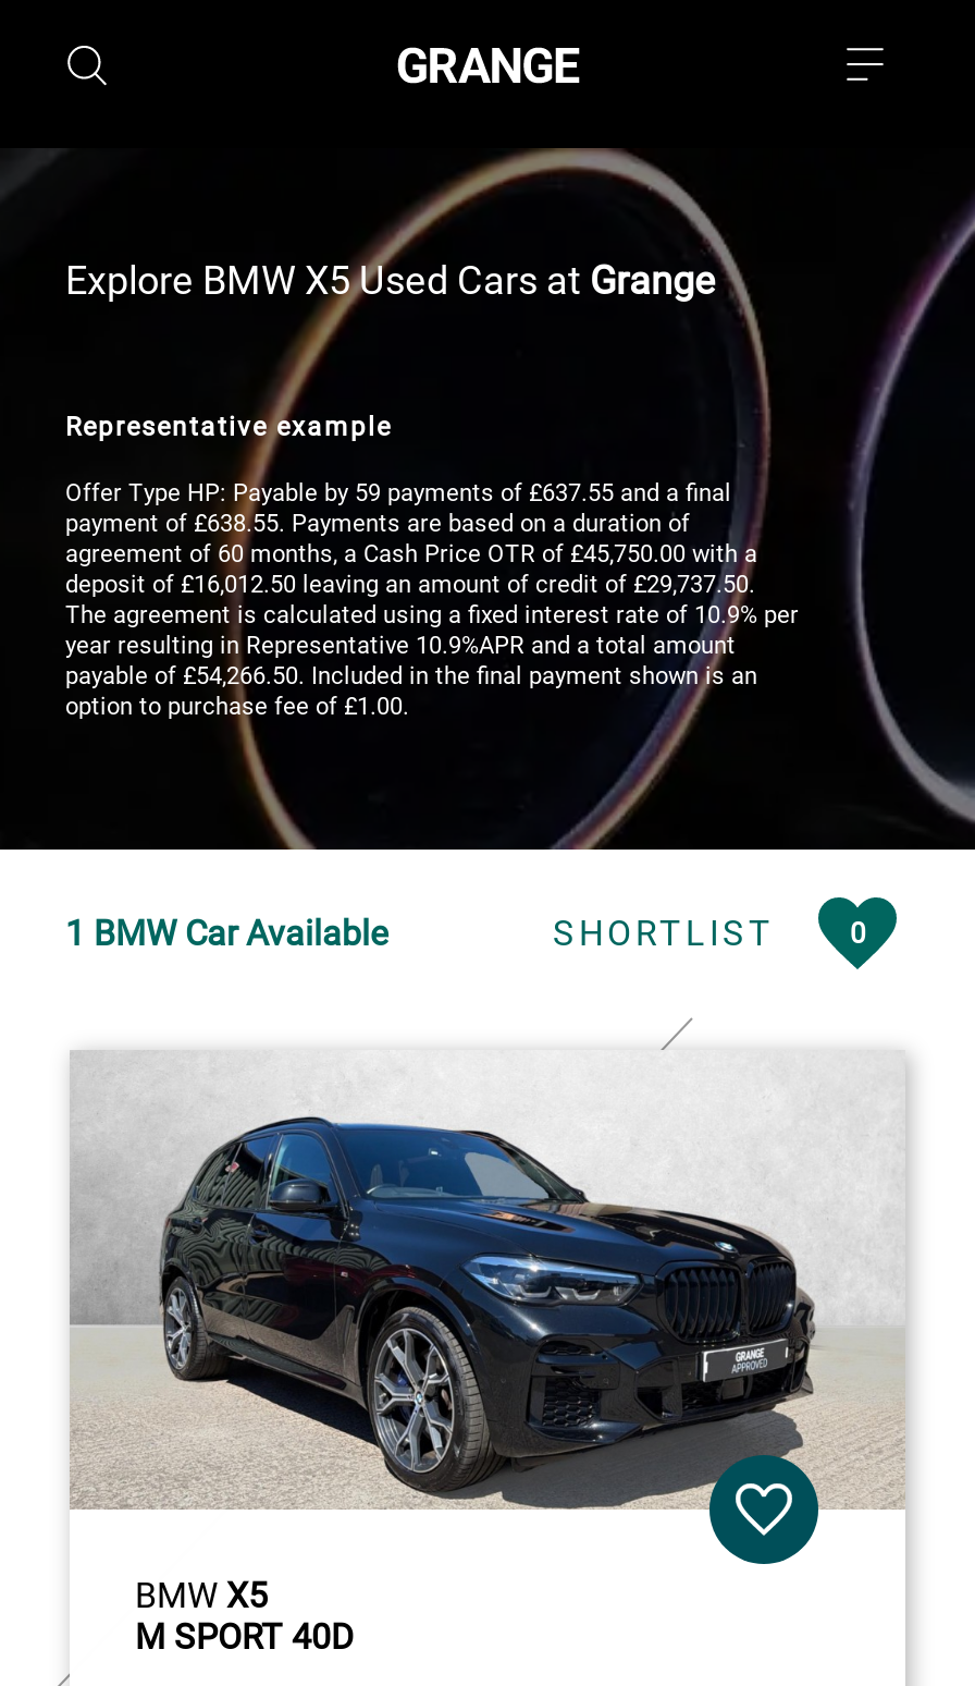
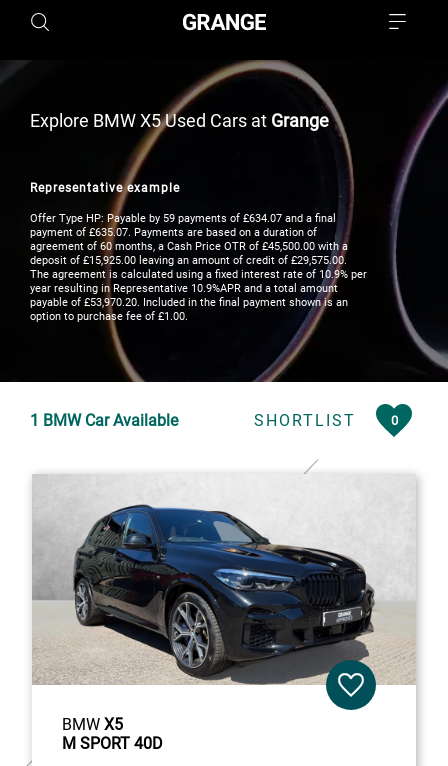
- Offer Type HP: Payable by 59 payments of £637.55 and a final
+ Offer Type HP: Payable by 59 payments of £634.07 and a final

- payment of £638.55. Payments are based on a duration of
+ payment of £635.07. Payments are based on a duration of

- agreement of 60 months, a Cash Price OTR of £45,750.00 with a
+ agreement of 60 months, a Cash Price OTR of £45,500.00 with a

- deposit of £16,012.50 leaving an amount of credit of £29,737.50.
+ deposit of £15,925.00 leaving an amount of credit of £29,575.00.

- payable of £54,266.50. Included in the final payment shown is an
+ payable of £53,970.20. Included in the final payment shown is an
